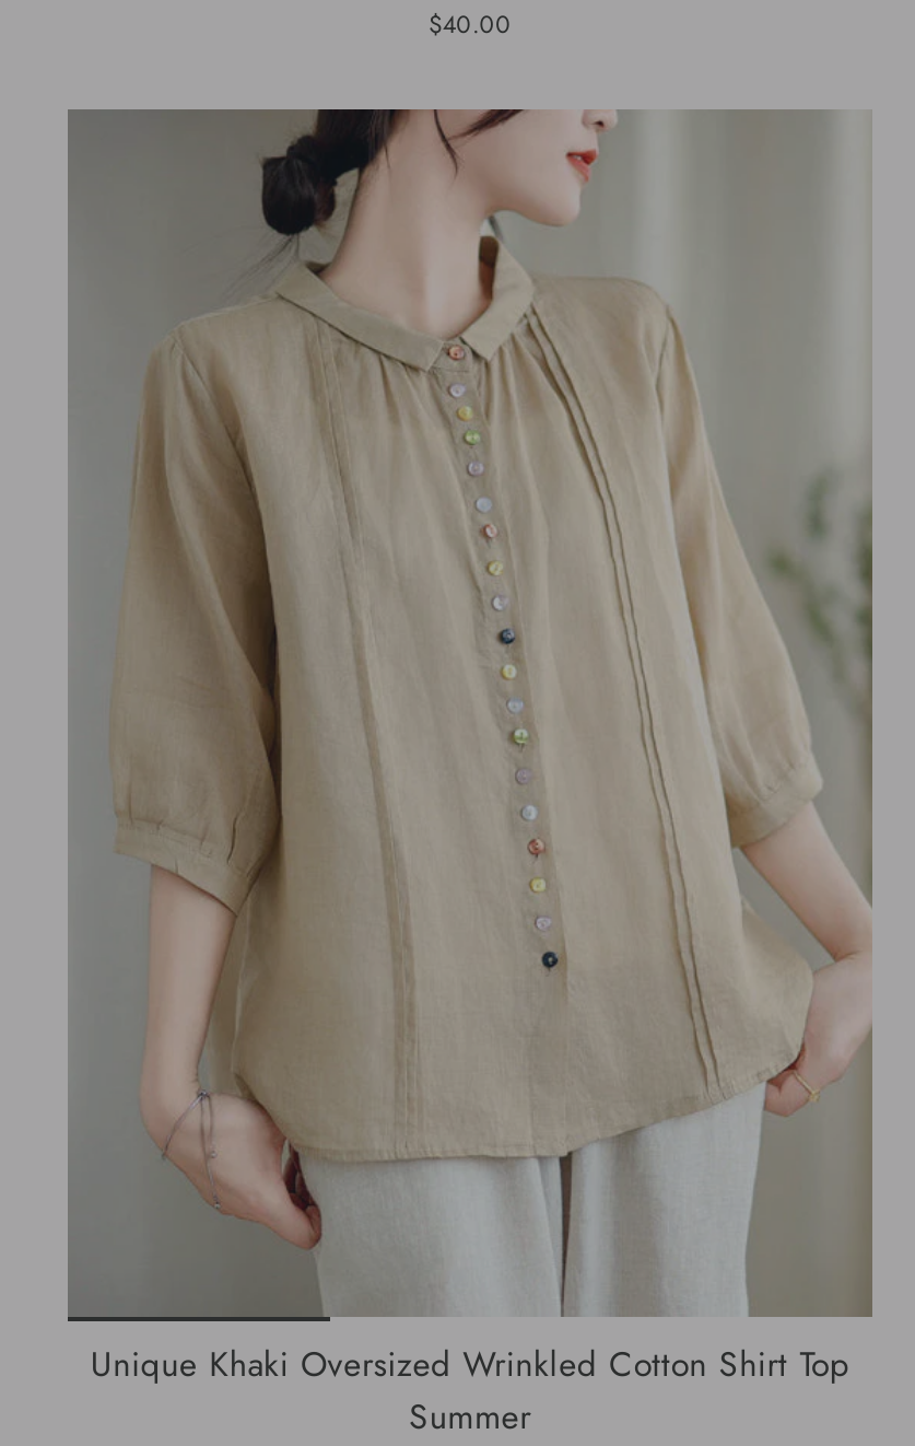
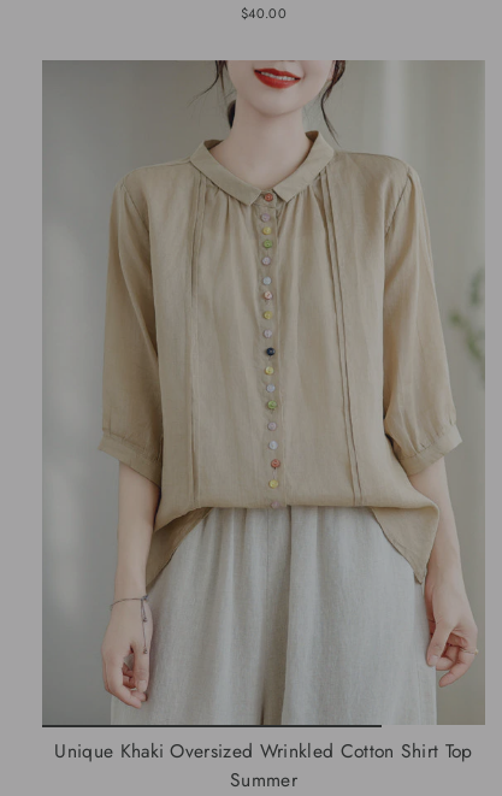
- [image]
+ [image]
